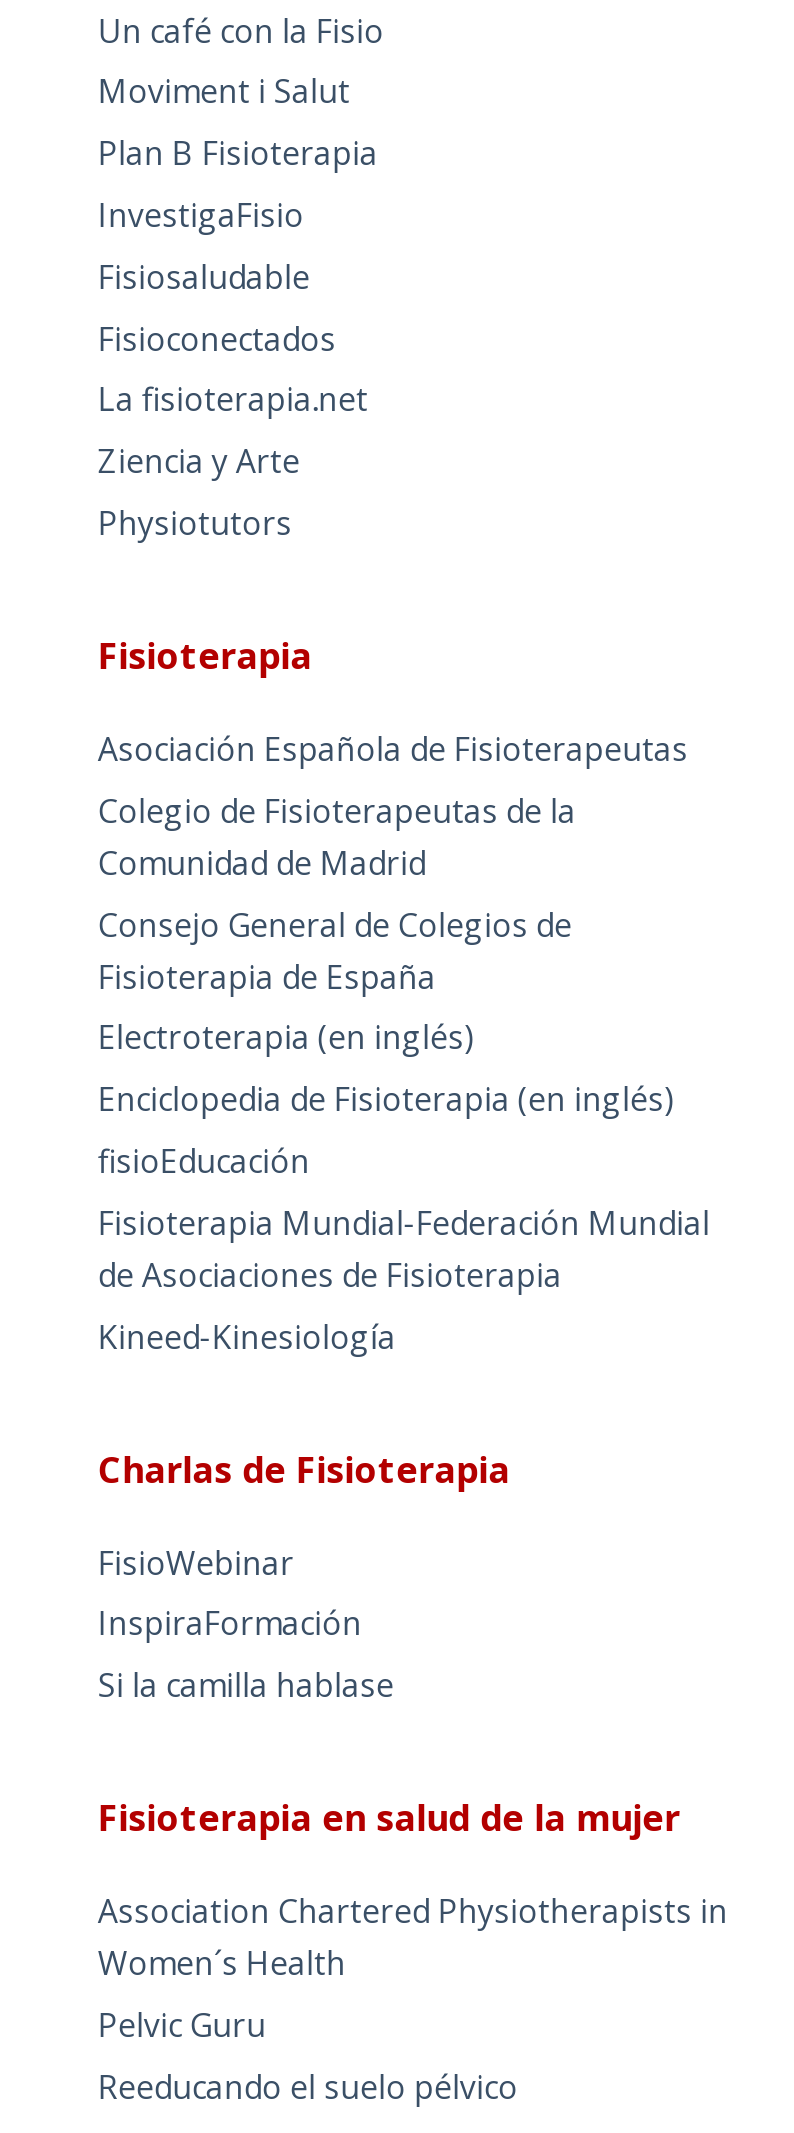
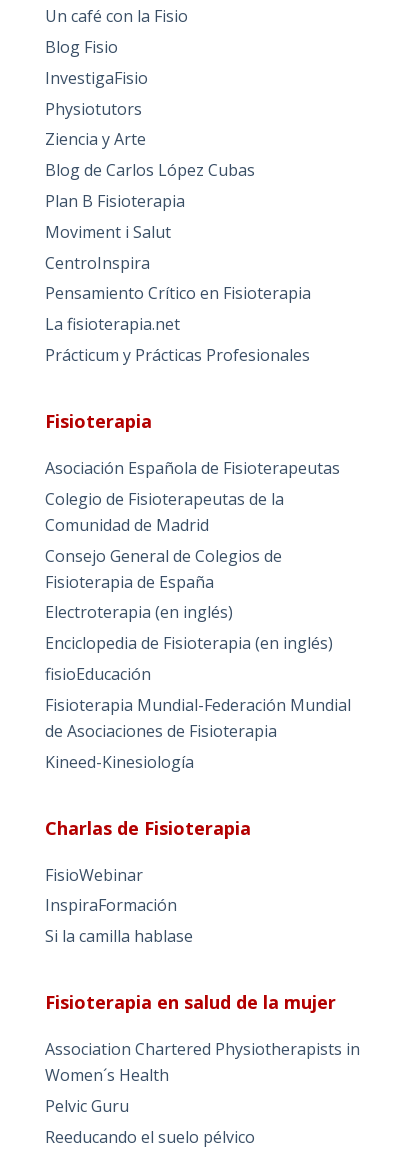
+ Blog Fisio

moved down: Plan B Fisioterapia | Moviment i Salut

moved up: InvestigaFisio

- Fisiosaludable
- Fisioconectados

moved down: La fisioterapia.net

moved down: Ziencia y Arte

moved up: Physiotutors

+ Blog de Carlos López Cubas
+ CentroInspira
+ Pensamiento Crítico en Fisioterapia
+ Prácticum y Prácticas Profesionales
